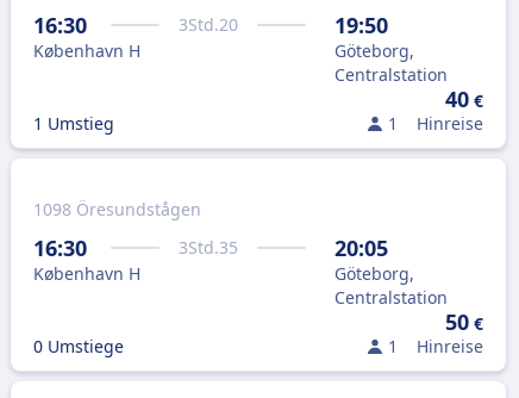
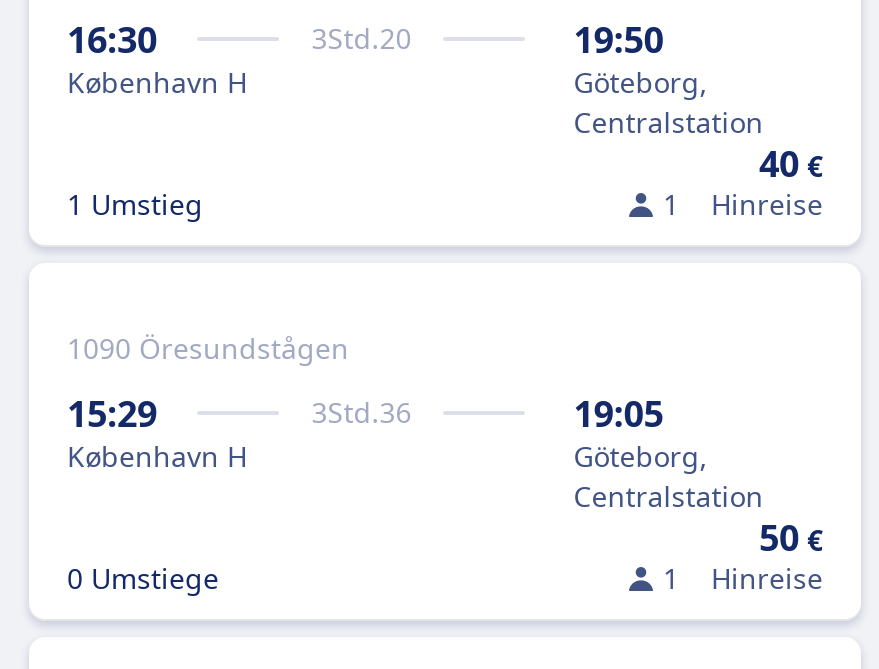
- 1098 Öresundstågen
+ 1090 Öresundstågen

- 16:30
+ 15:29

- 3Std.35
+ 3Std.36

- 20:05
+ 19:05
